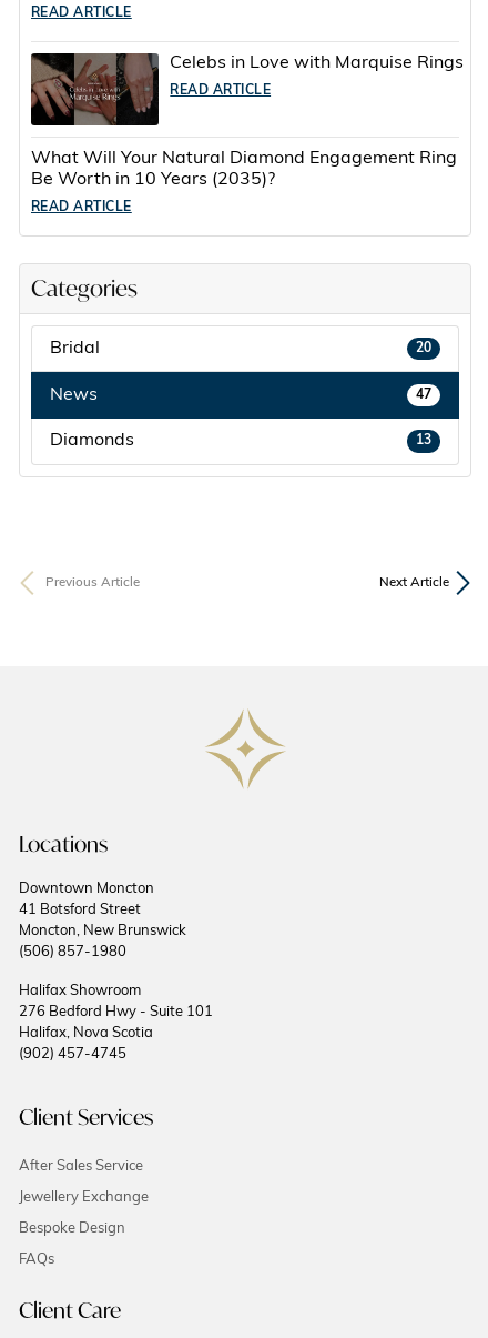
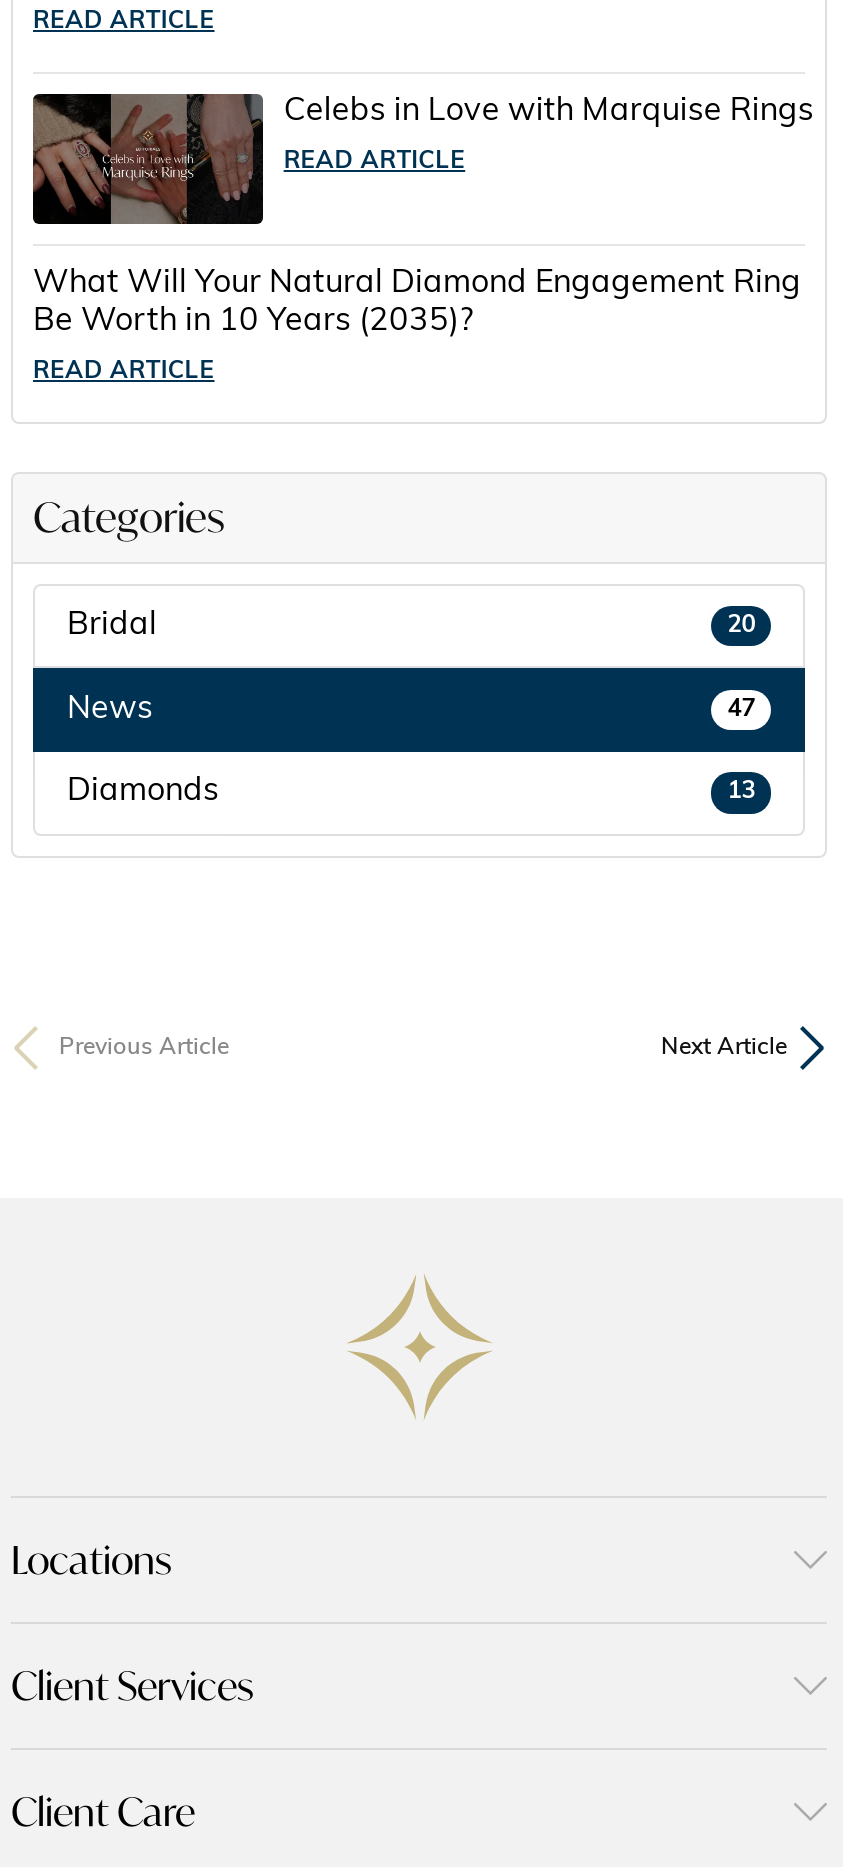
moved down: Locations

- Downtown Moncton
- 41 Botsford Street
- Moncton, New Brunswick
- (506) 857-1980
- Halifax Showroom
- 276 Bedford Hwy - Suite 101
- Halifax, Nova Scotia
- (902) 457-4745

- After Sales Service
- Jewellery Exchange
- Bespoke Design
- FAQs
